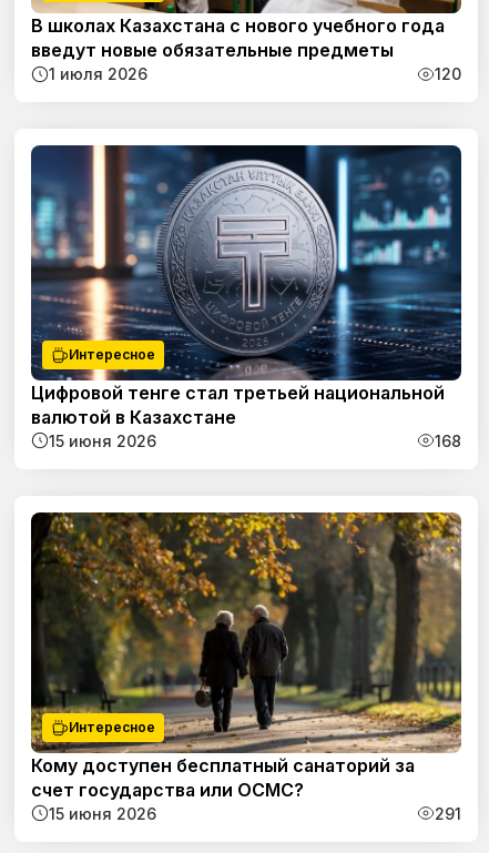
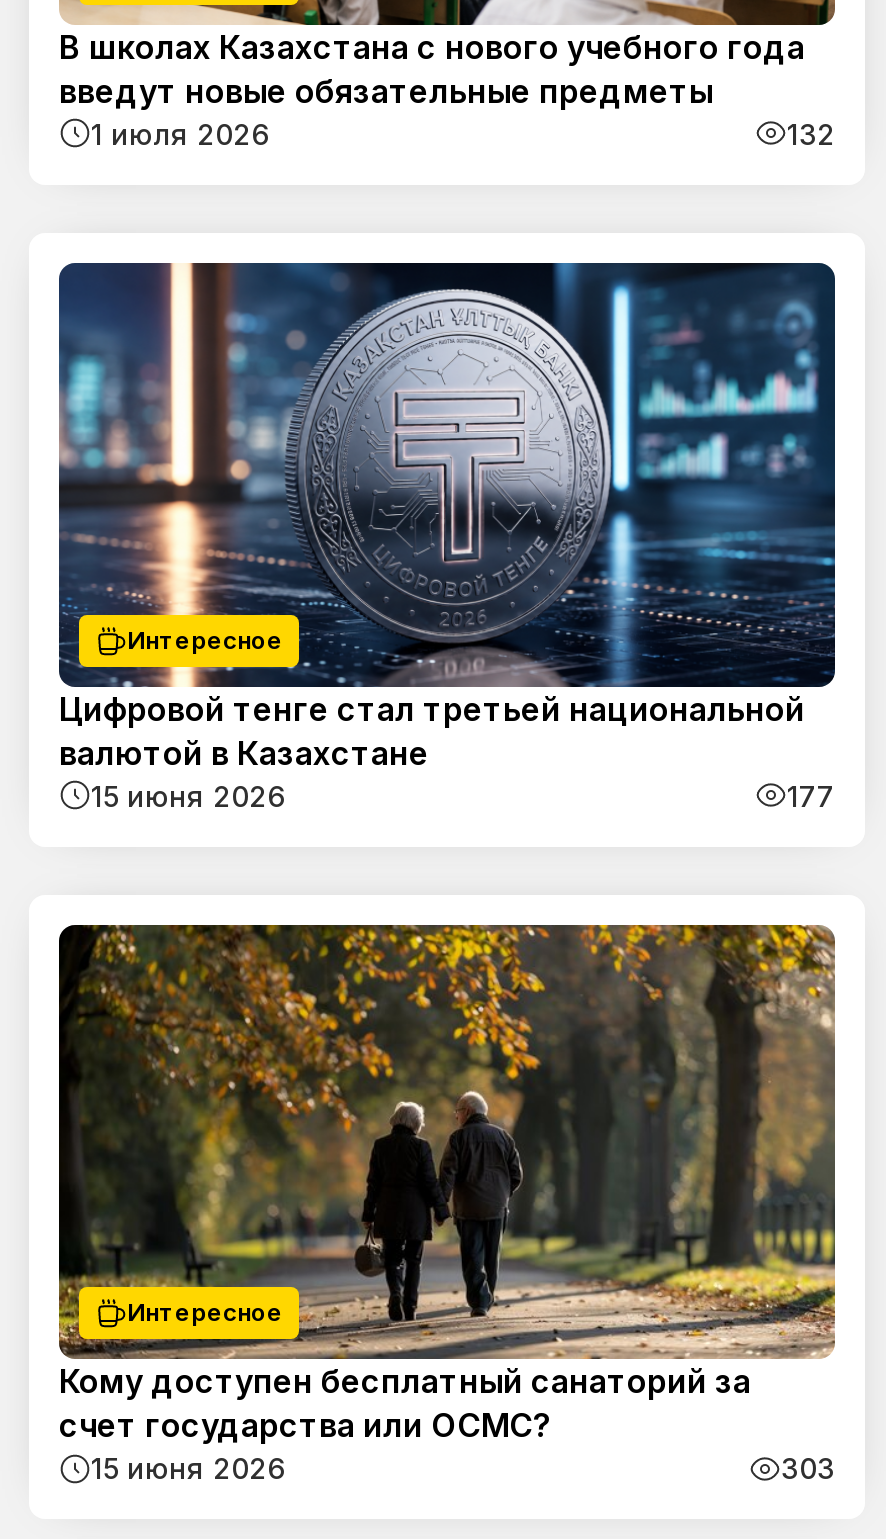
- 120
+ 132

- 168
+ 177

- 291
+ 303
